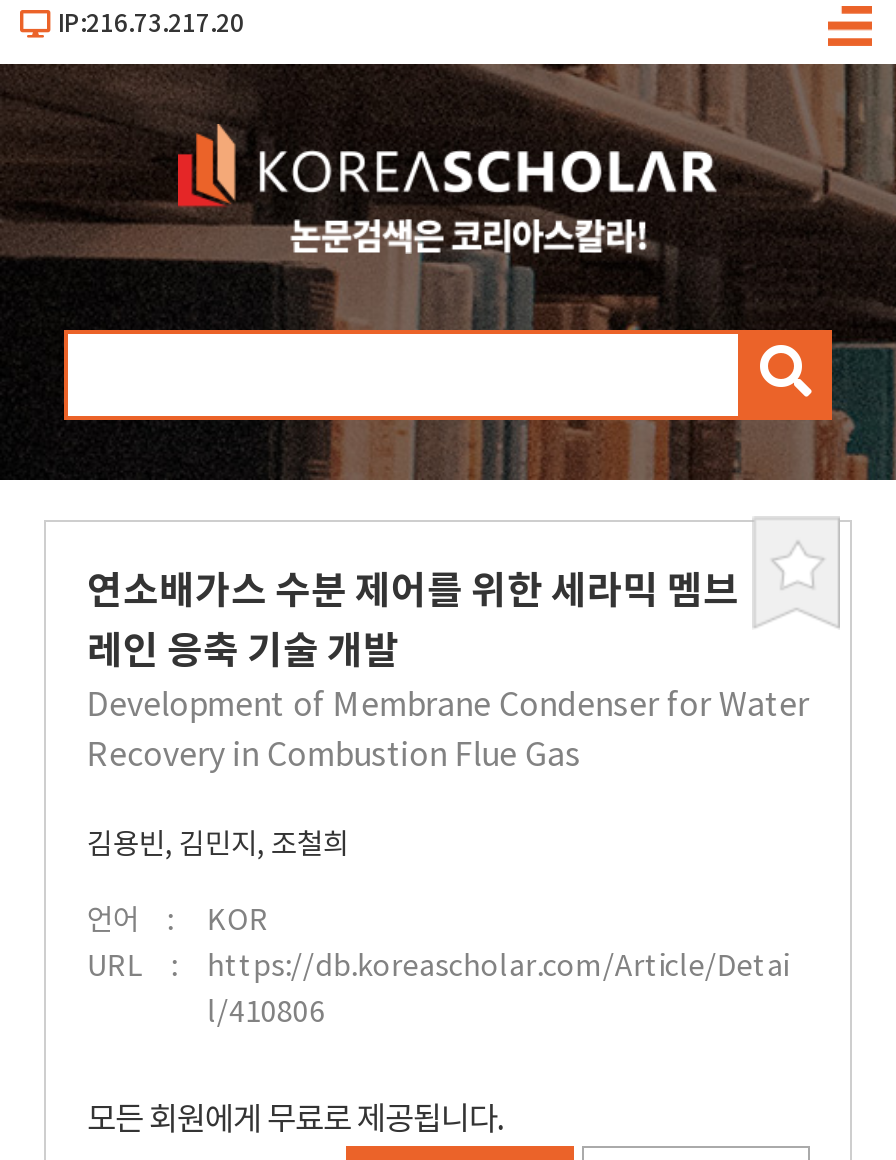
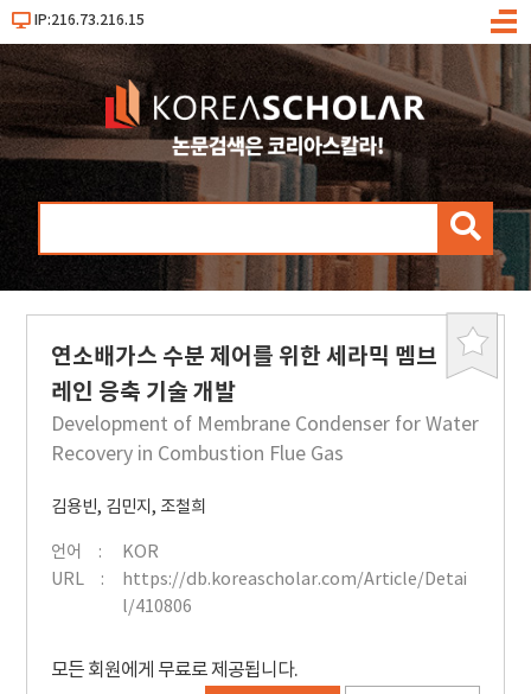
- IP:216.73.217.20
+ IP:216.73.216.15
